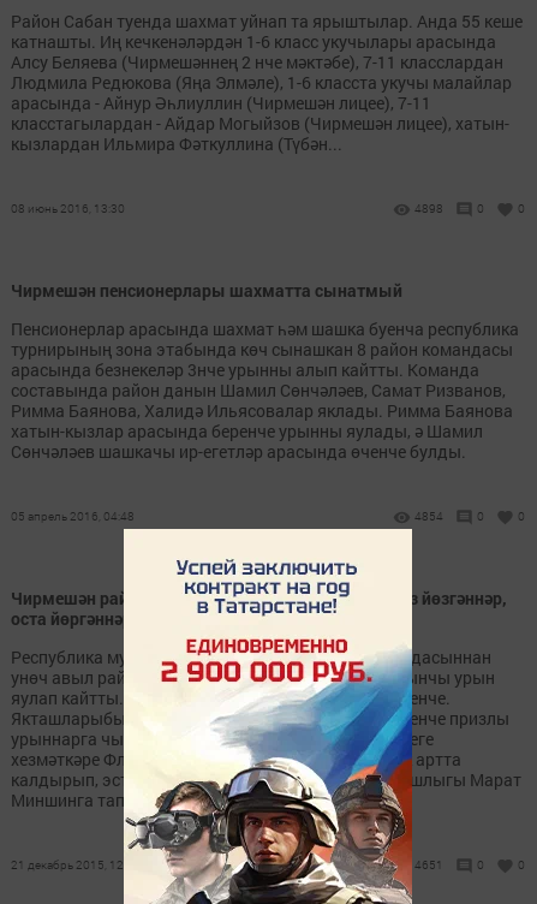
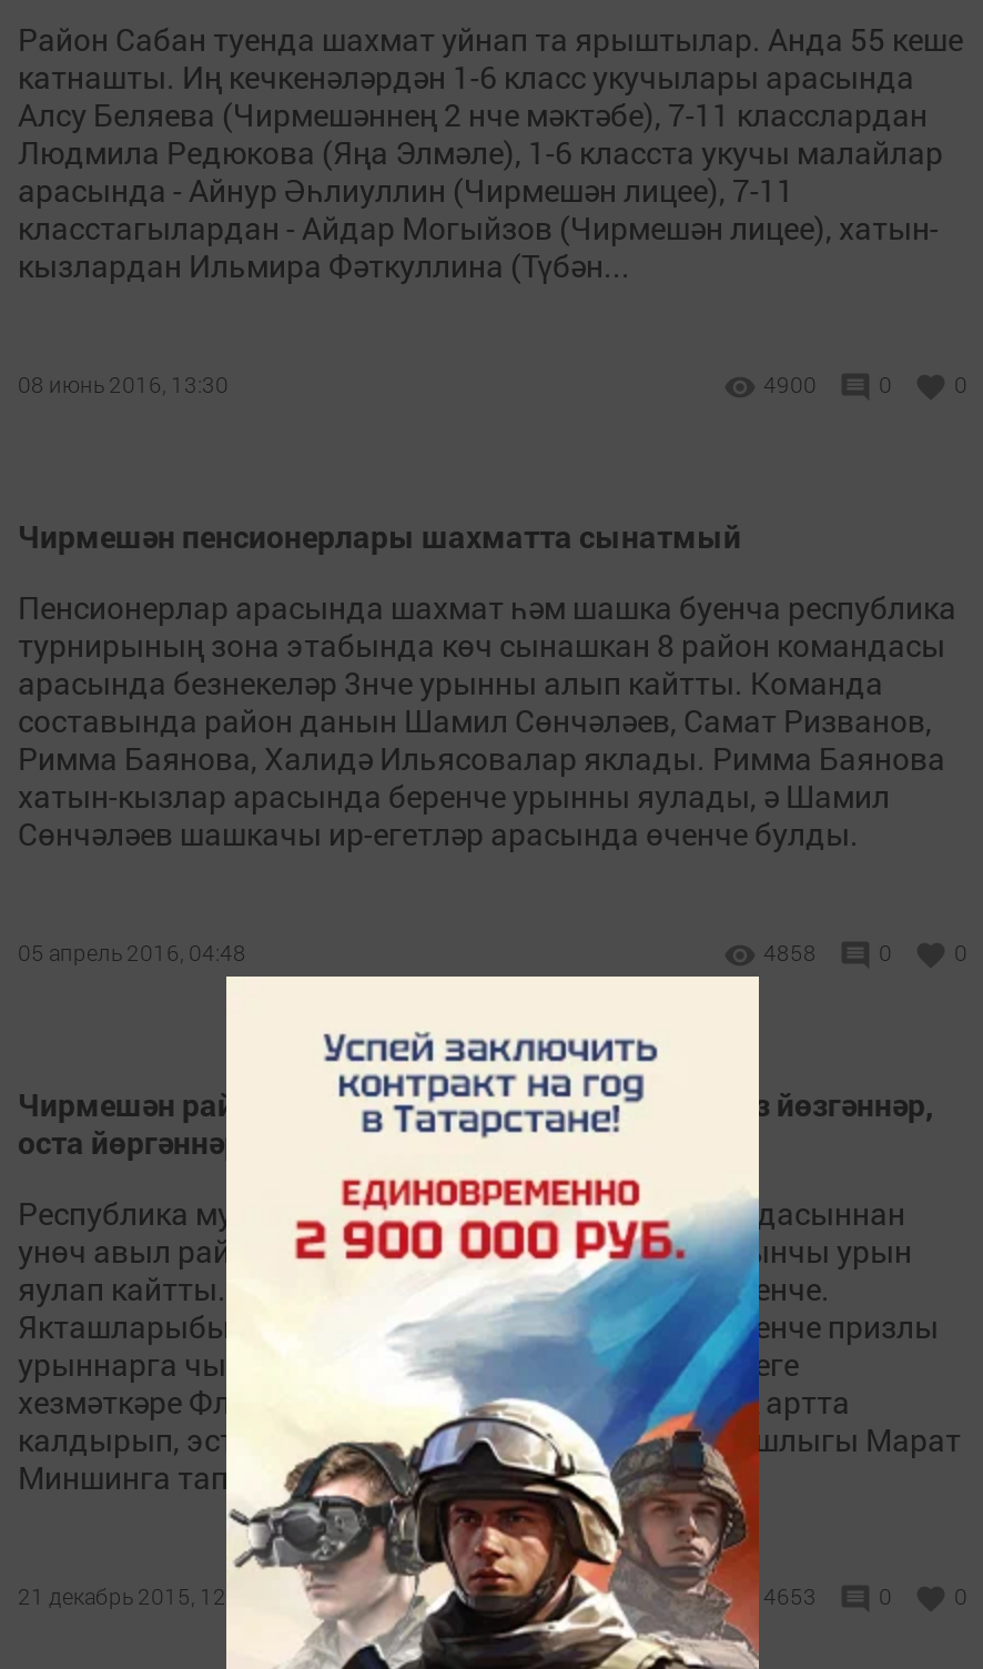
- 4898
+ 4900

- 4854
+ 4858

- 4651
+ 4653
